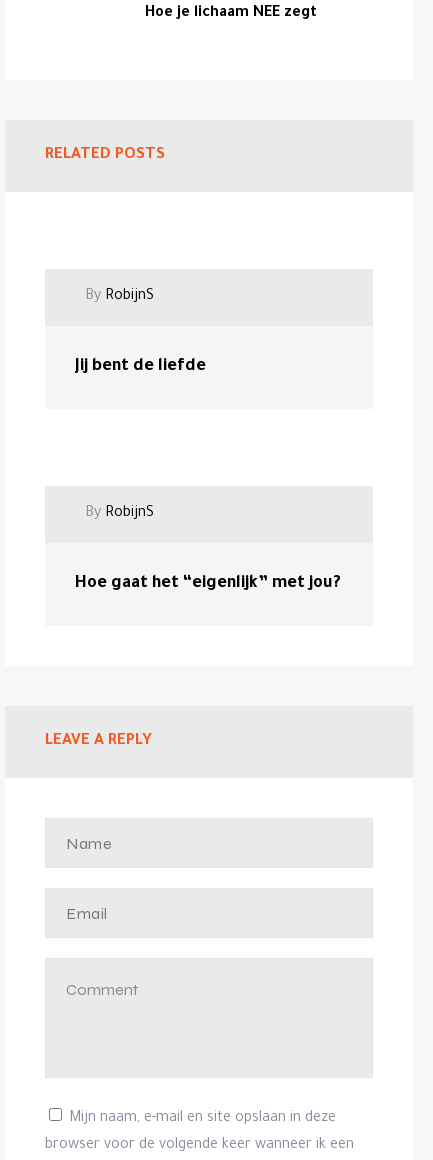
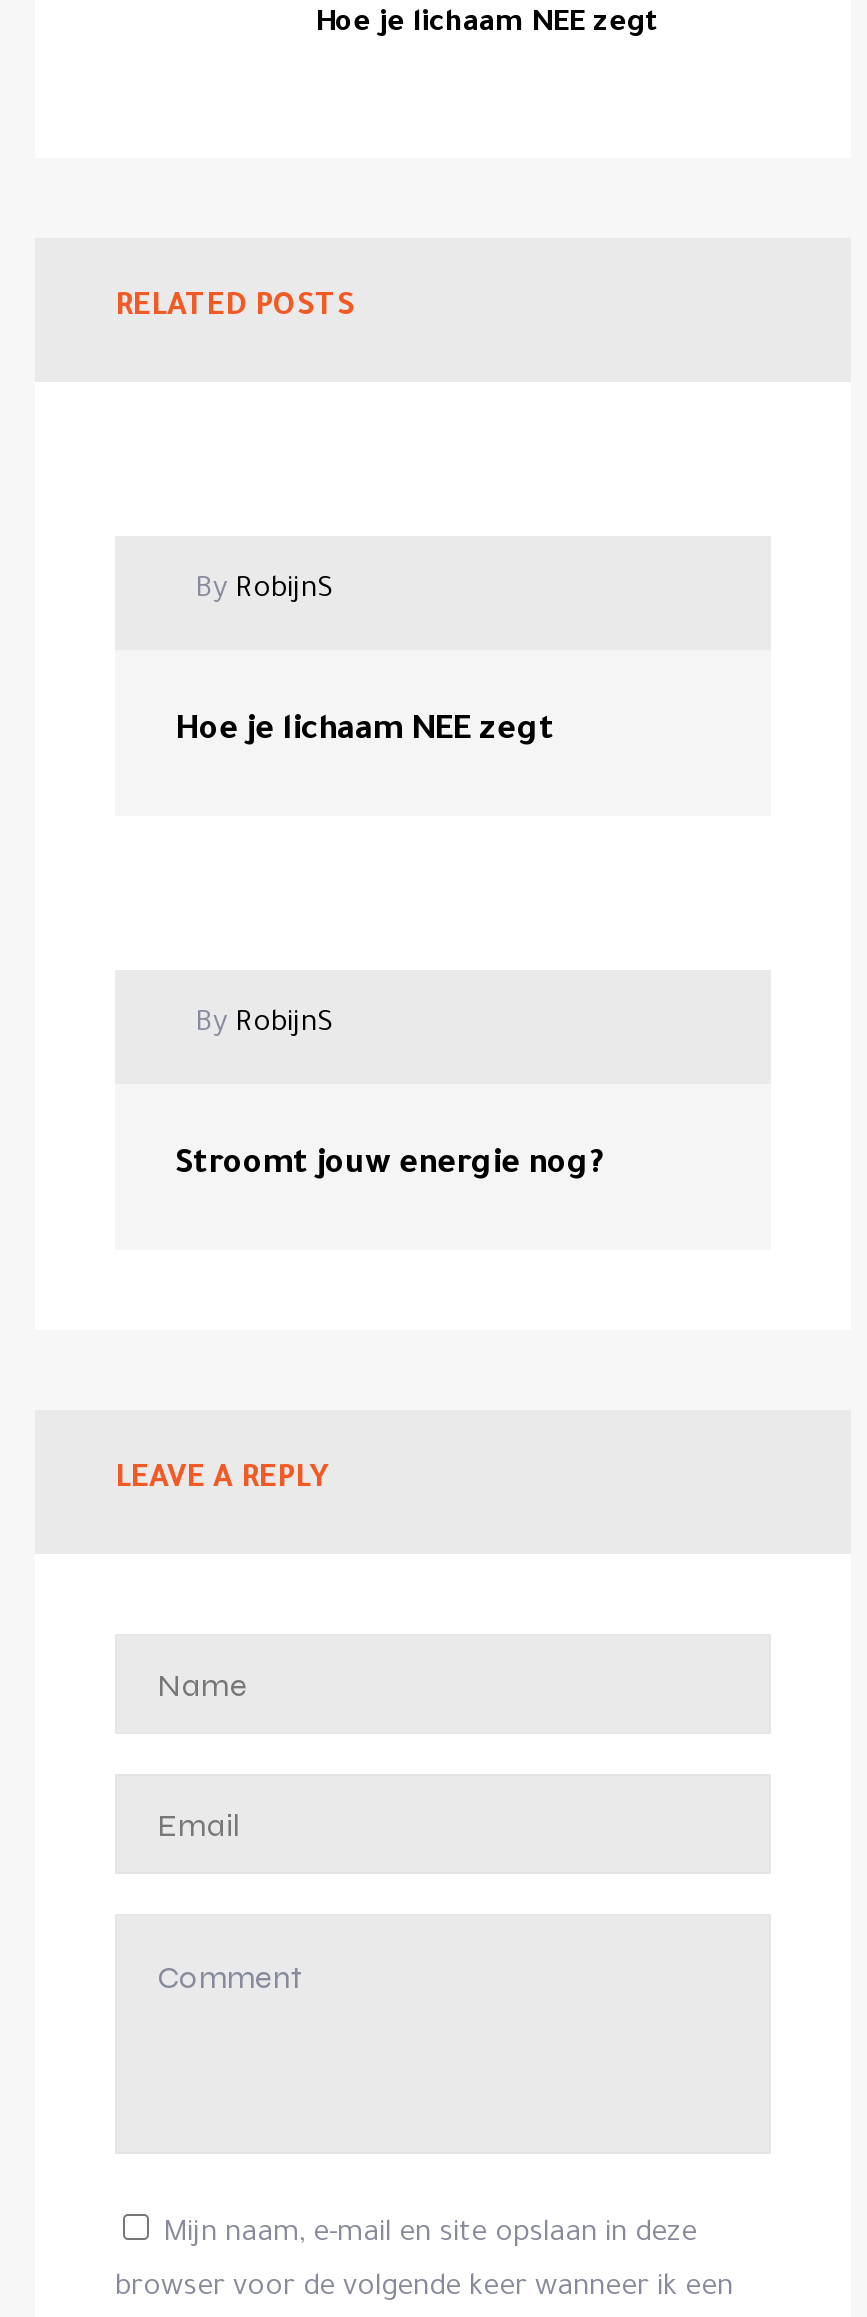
- Jij bent de liefde
+ Hoe je lichaam NEE zegt

- Hoe gaat het “eigenlijk” met jou?
+ Stroomt jouw energie nog?
